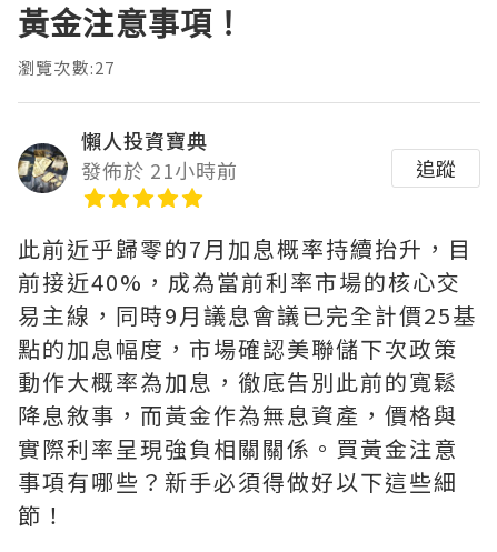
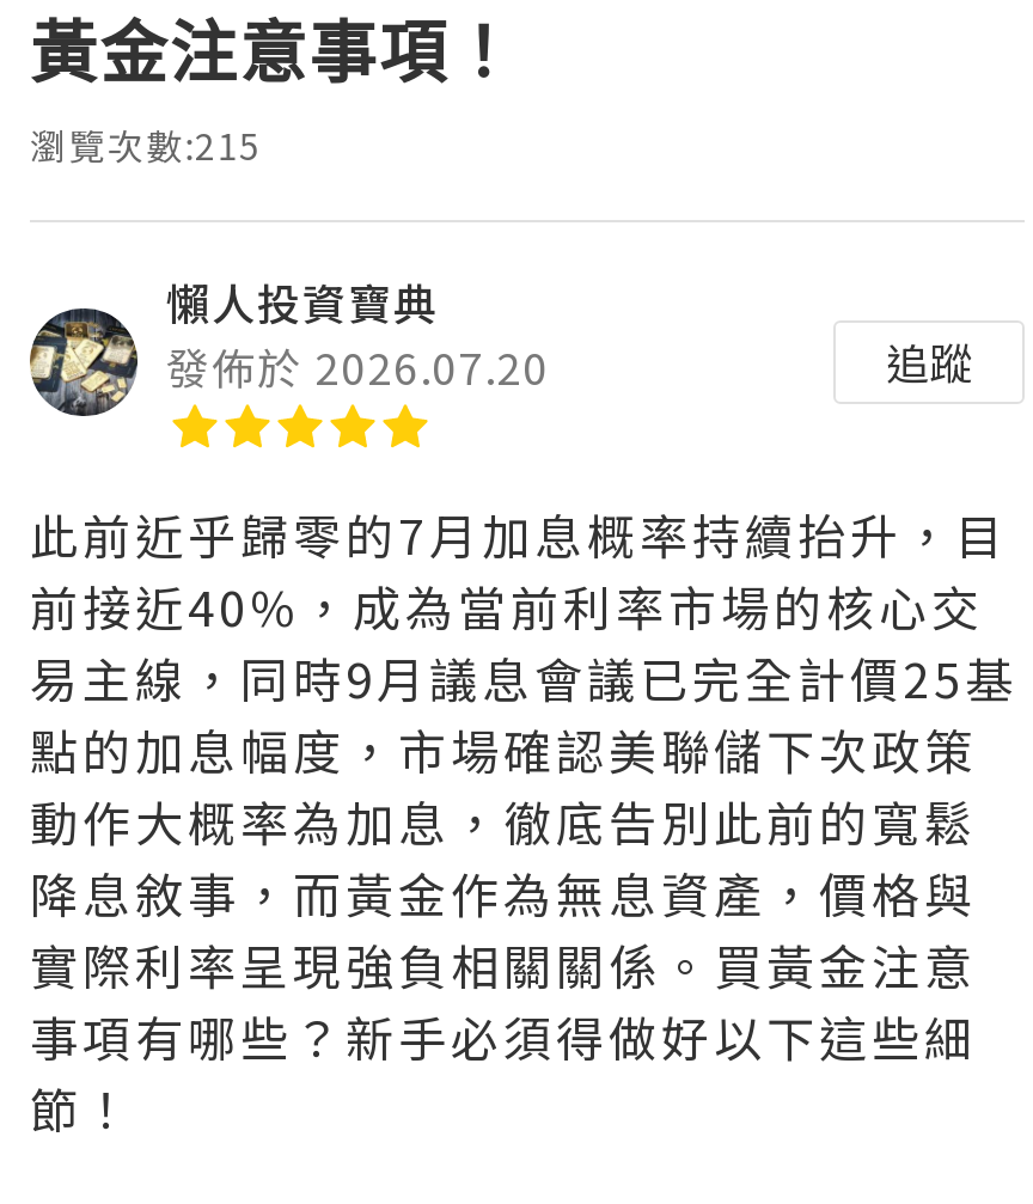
- 瀏覽次數:27
+ 瀏覽次數:215

- 發佈於 21小時前
+ 發佈於 2026.07.20
